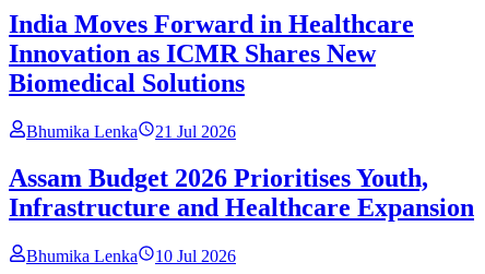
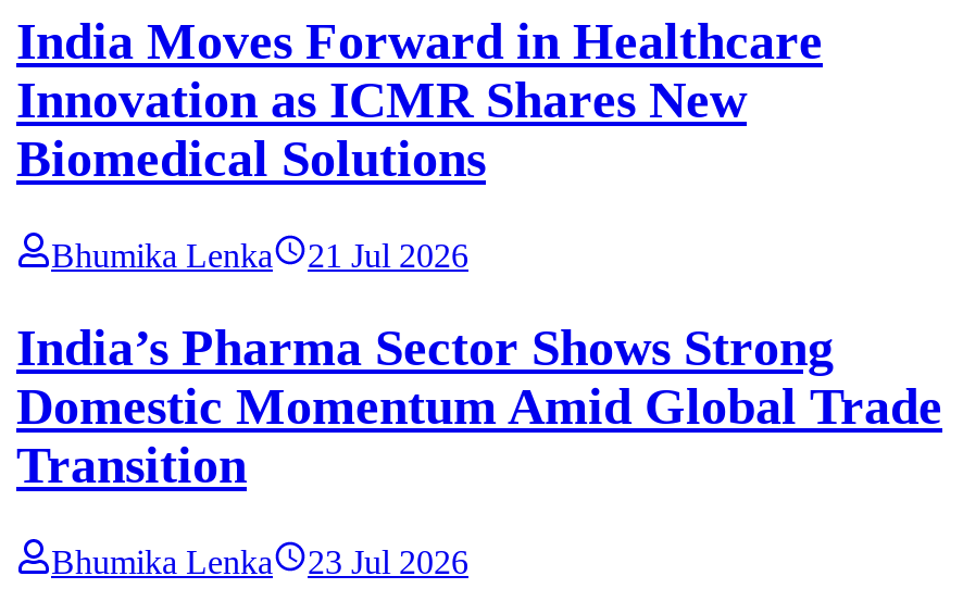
- Assam Budget 2026 Prioritises Youth,
- Infrastructure and Healthcare Expansion
+ India’s Pharma Sector Shows Strong
+ Domestic Momentum Amid Global Trade
+ Transition

- Bhumika Lenka 10 Jul 2026
+ Bhumika Lenka 23 Jul 2026
